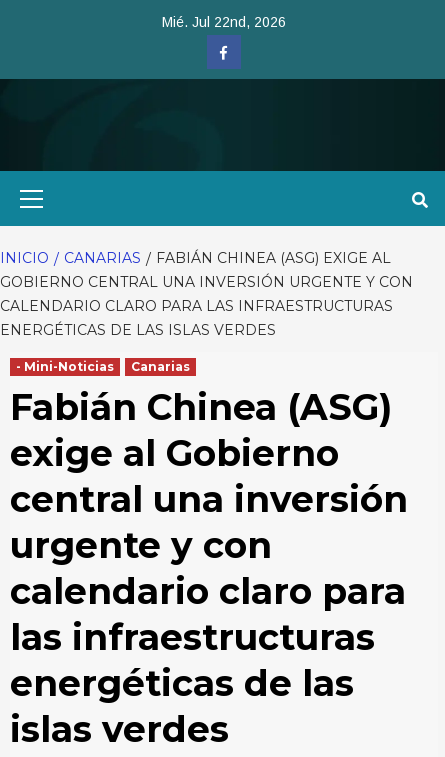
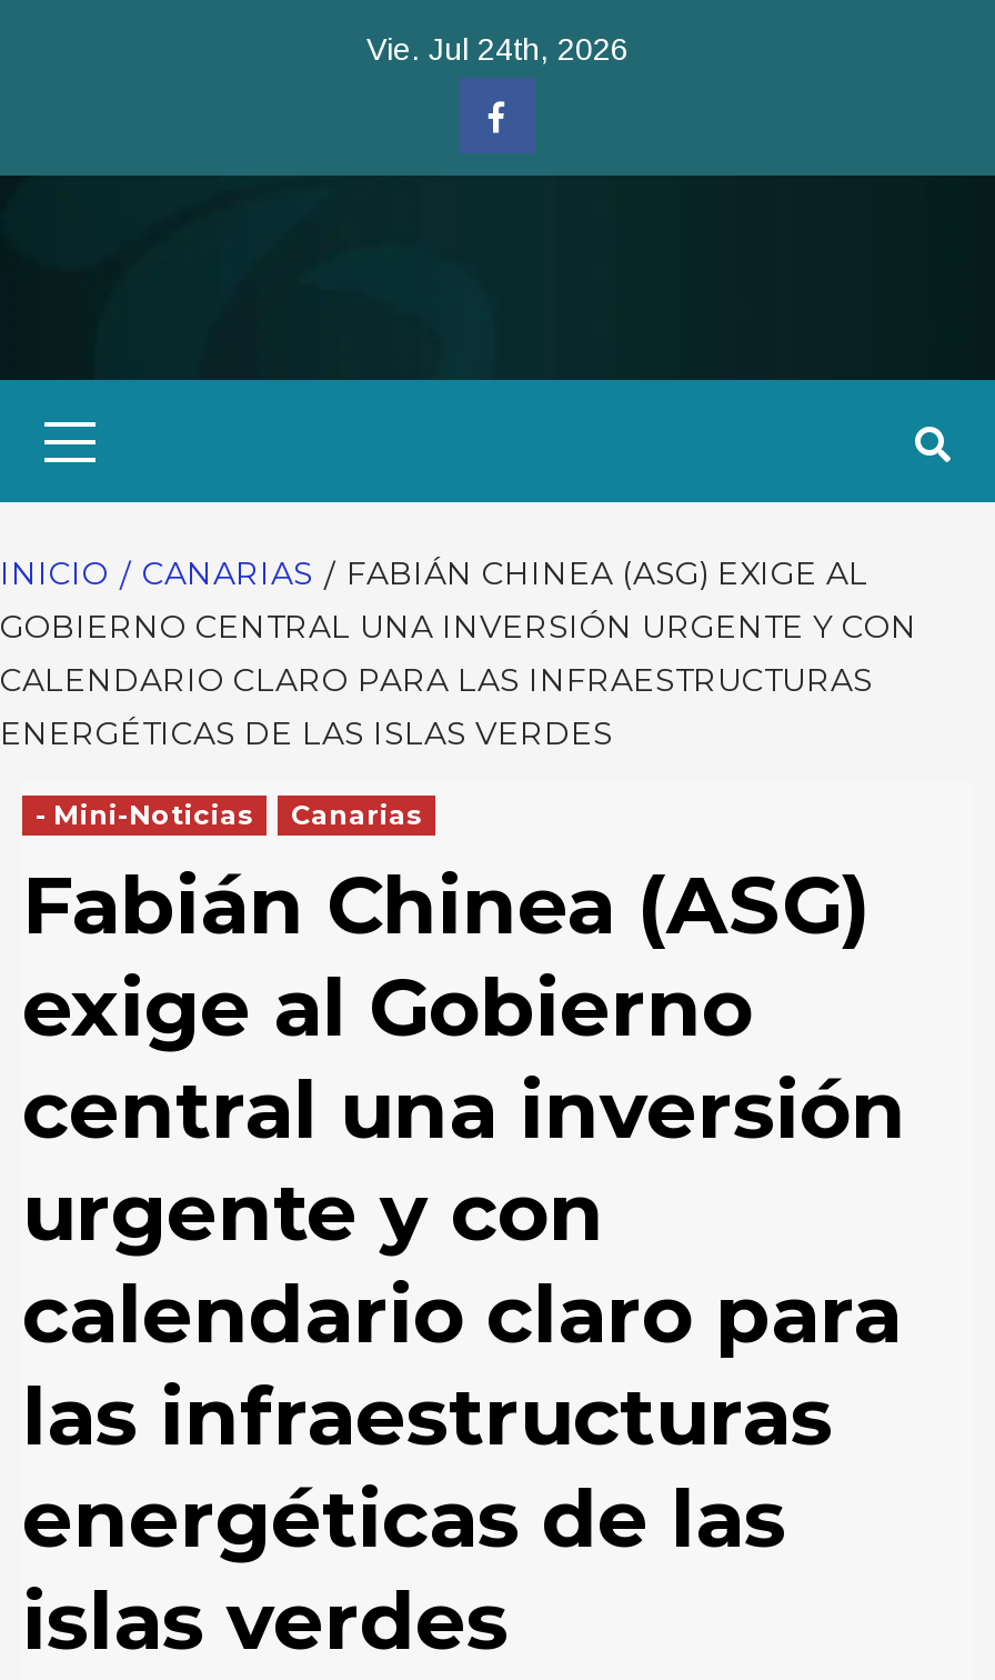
- Mié. Jul 22nd, 2026
+ Vie. Jul 24th, 2026
